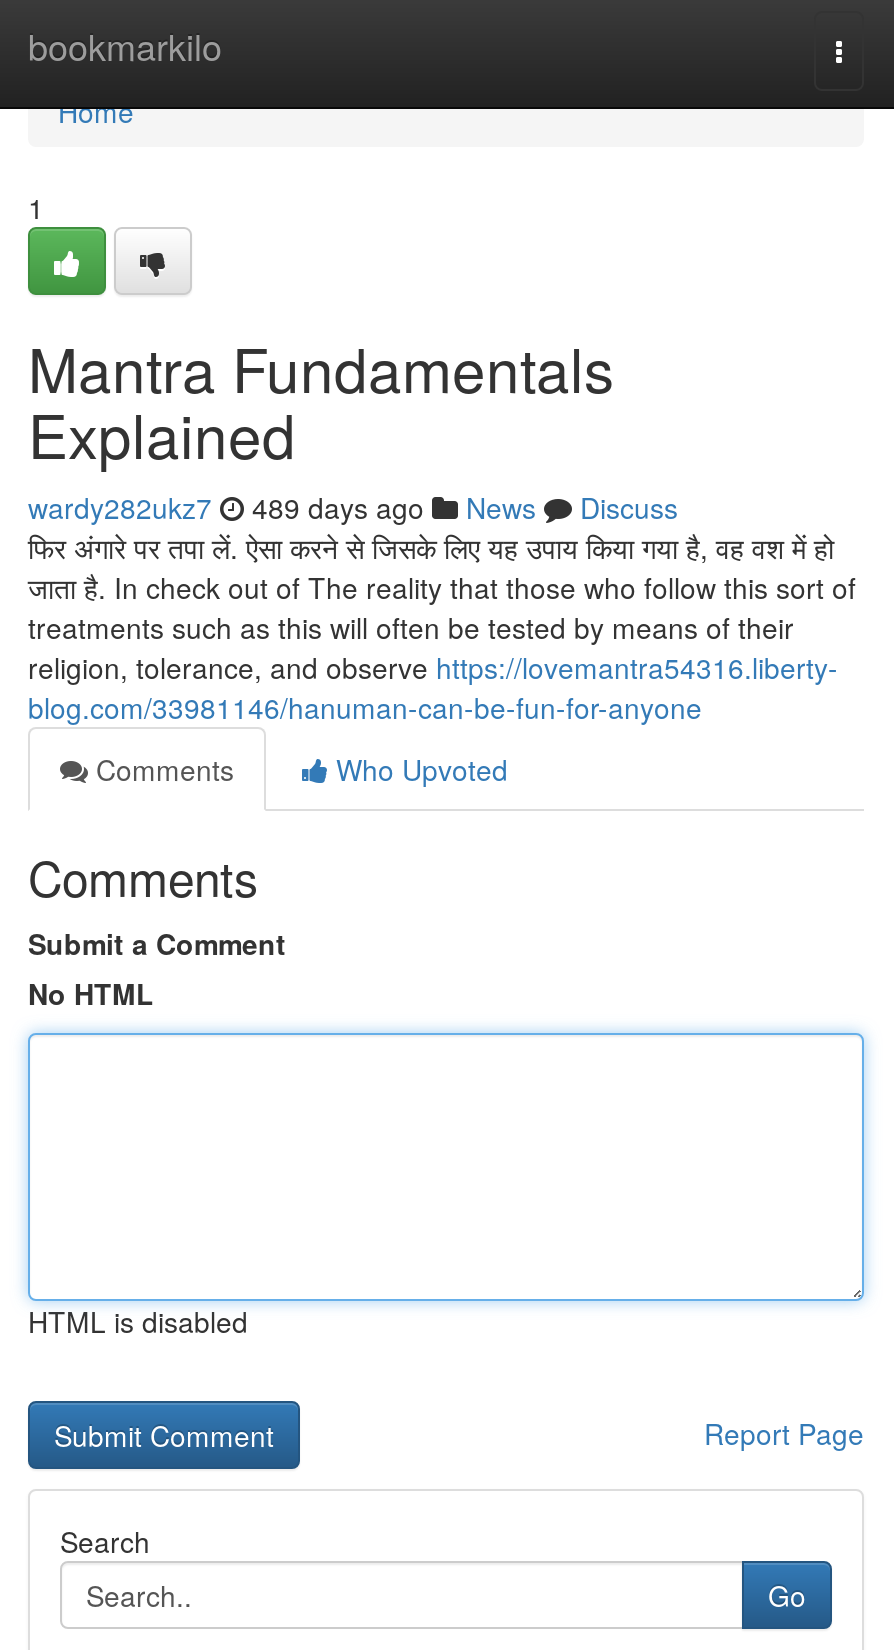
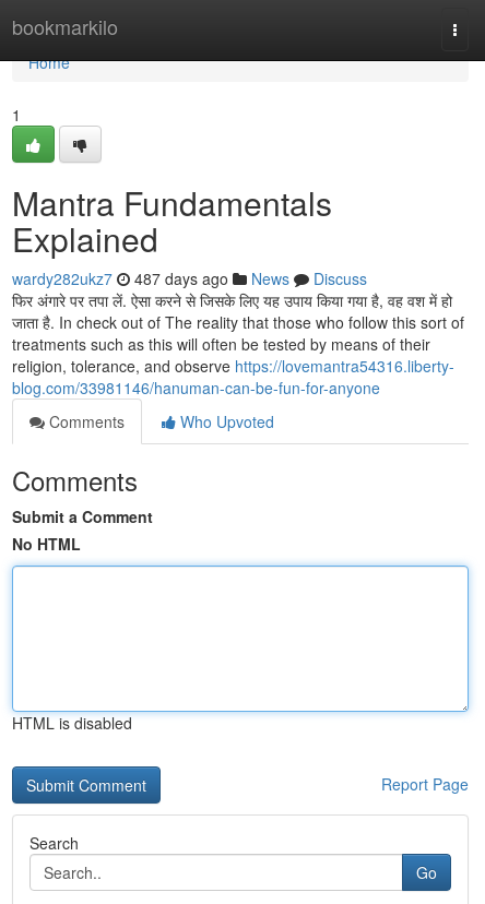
- wardy282ukz7 489 days ago News Discuss
+ wardy282ukz7 487 days ago News Discuss
